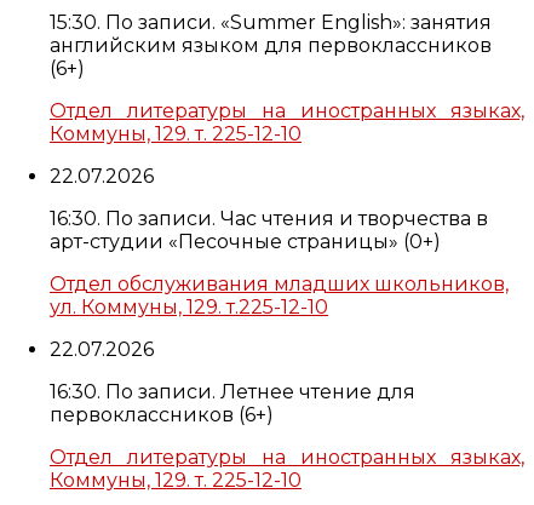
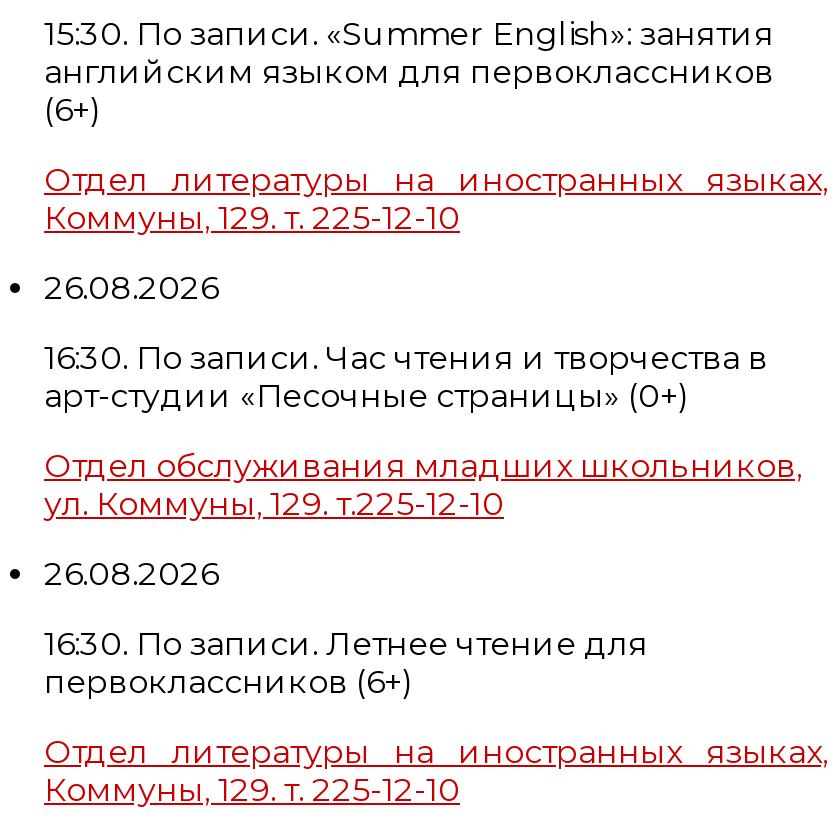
- 22.07.2026
+ 26.08.2026

- 22.07.2026
+ 26.08.2026
